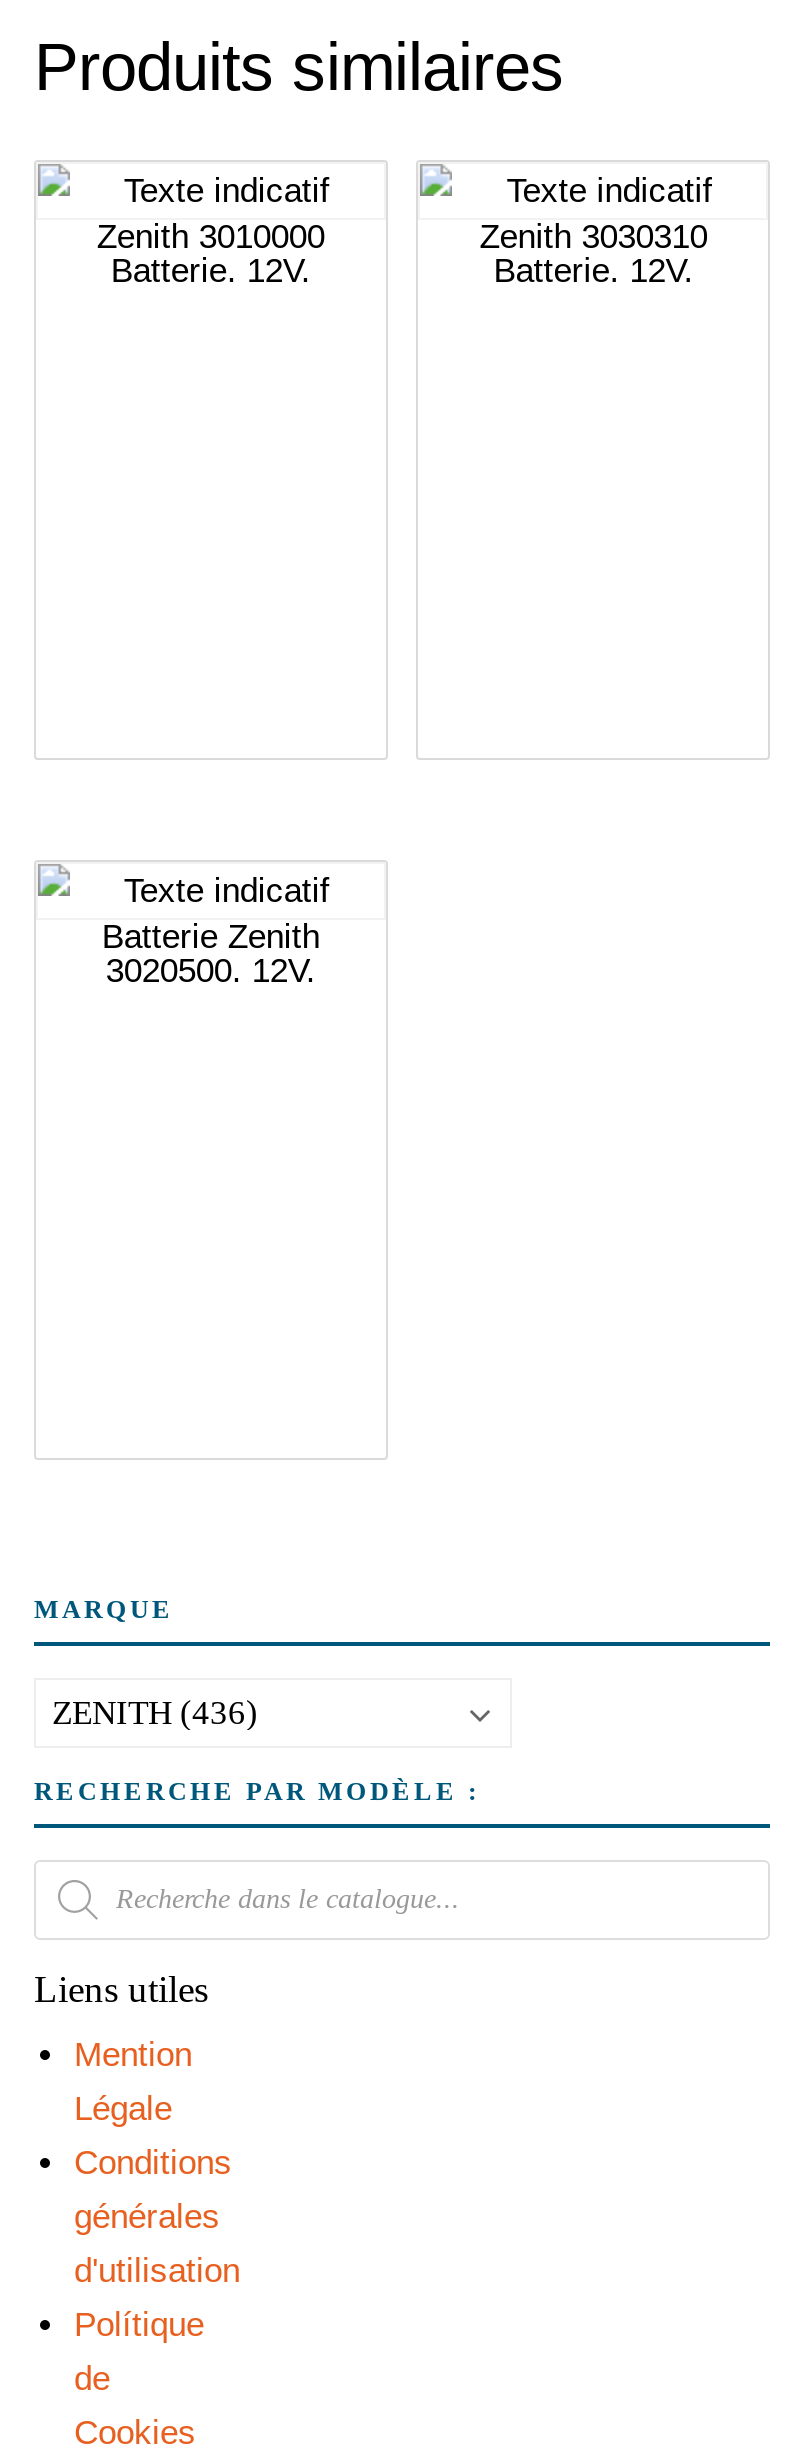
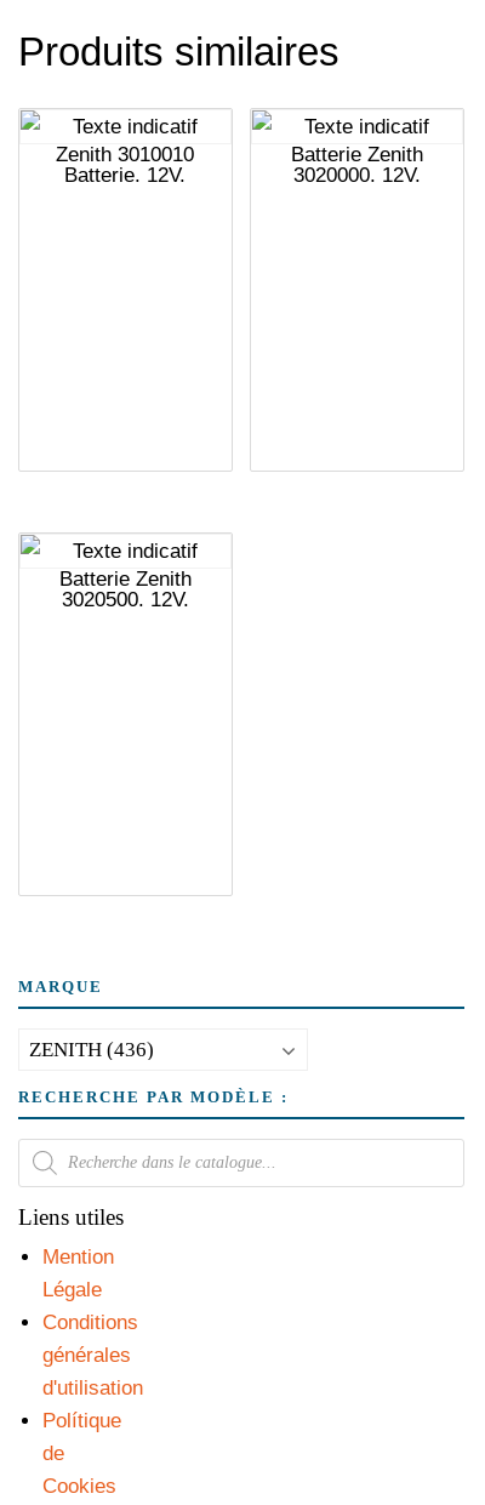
- Zenith 3010000
+ Zenith 3010010

- Zenith 3030310
- Batterie. 12V.
+ Batterie Zenith
+ 3020000. 12V.
